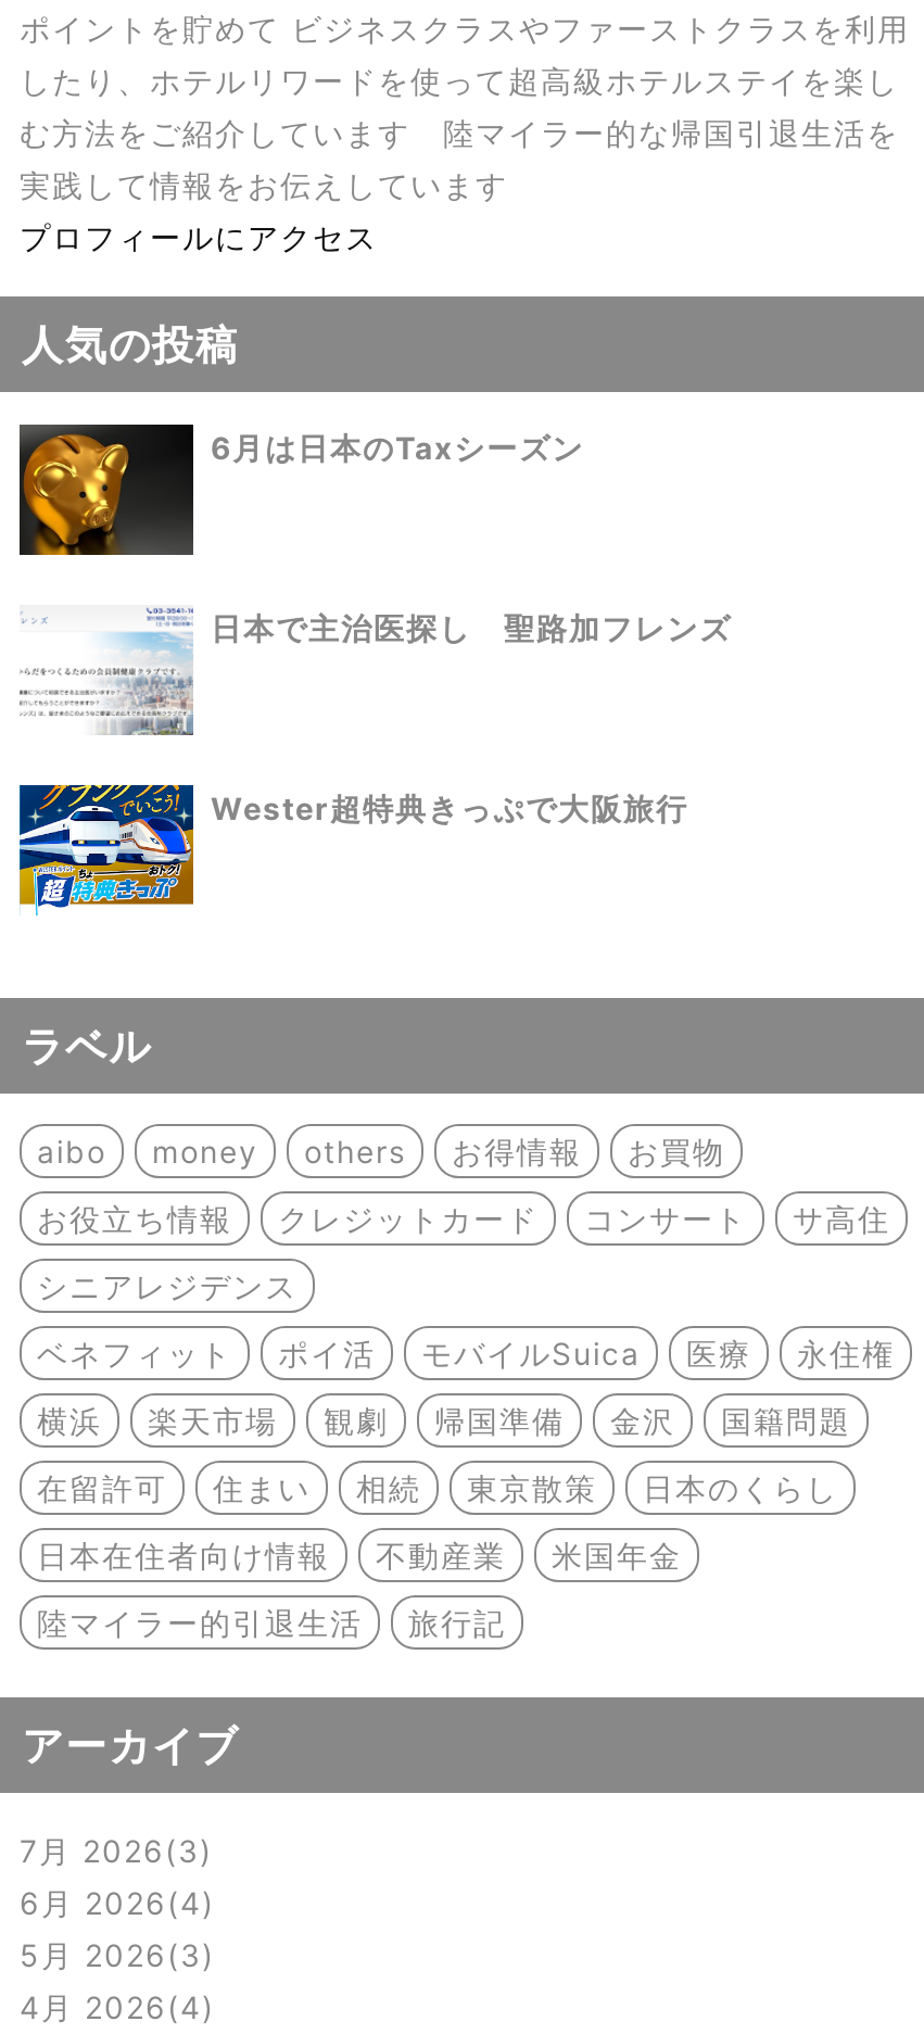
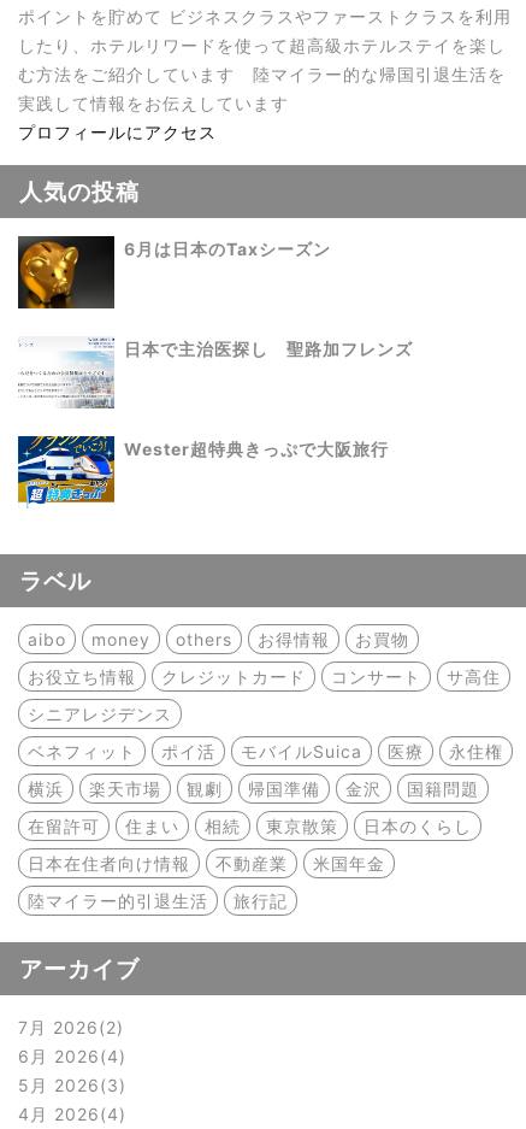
- 7月 2026 3
+ 7月 2026 2
